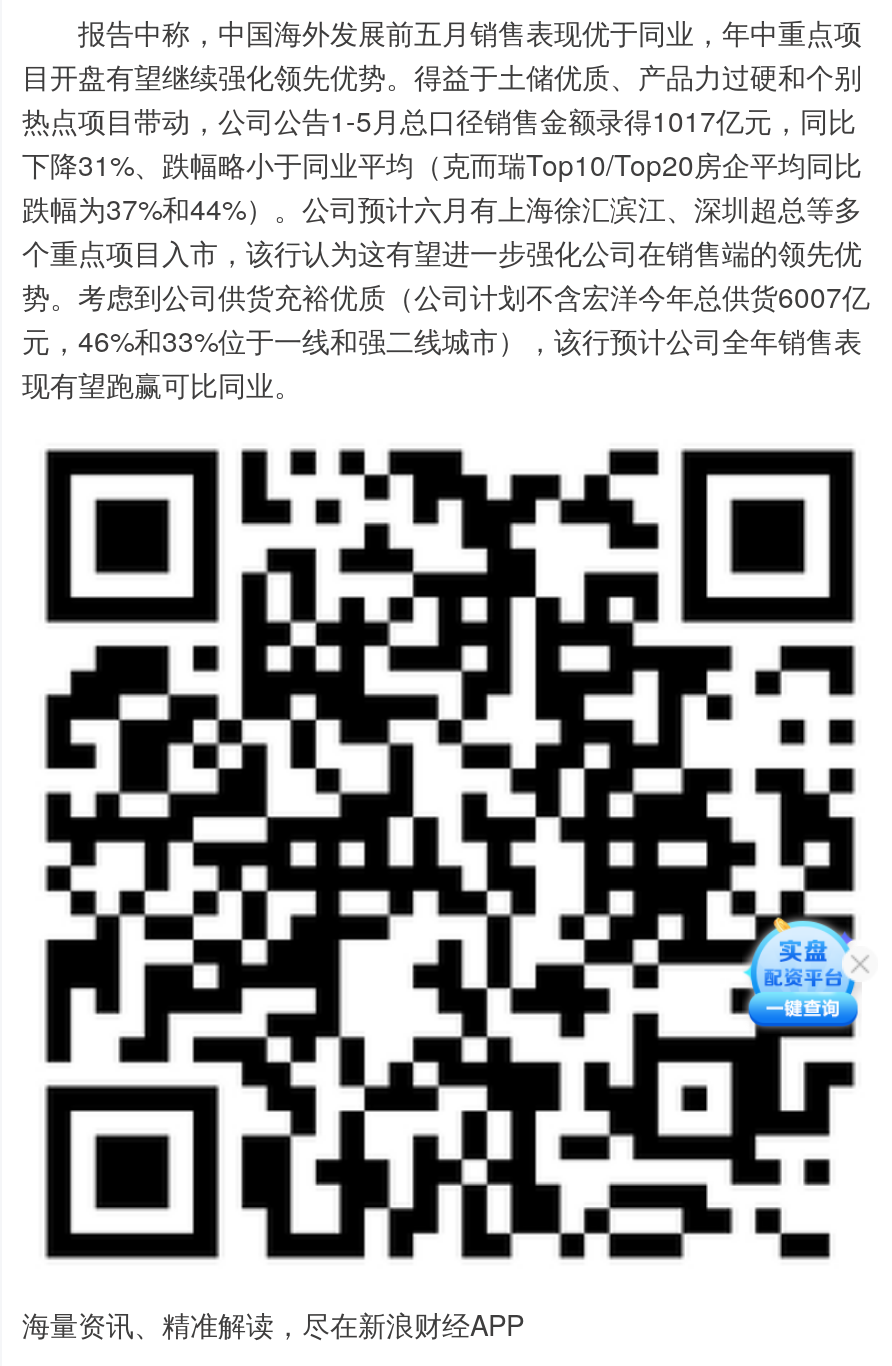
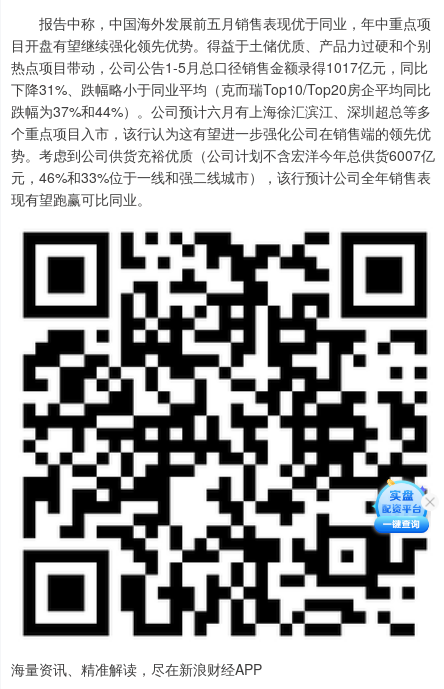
- [image]
+ [image]
